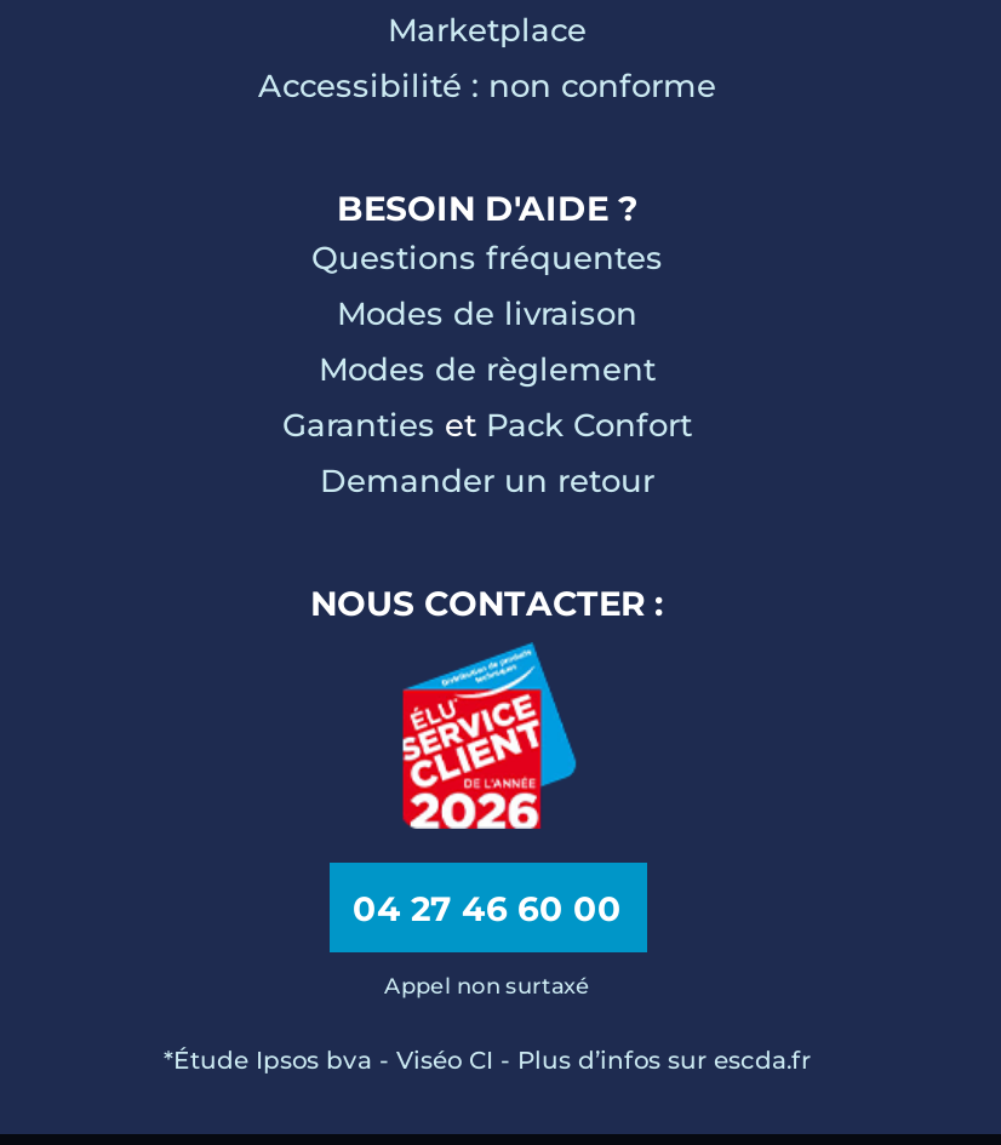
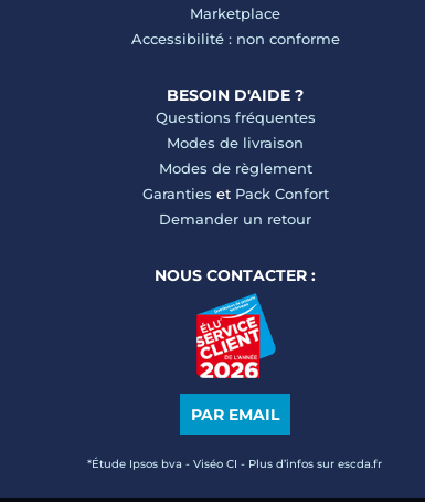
- 04 27 46 60 00
- Appel non surtaxé
+ PAR EMAIL
